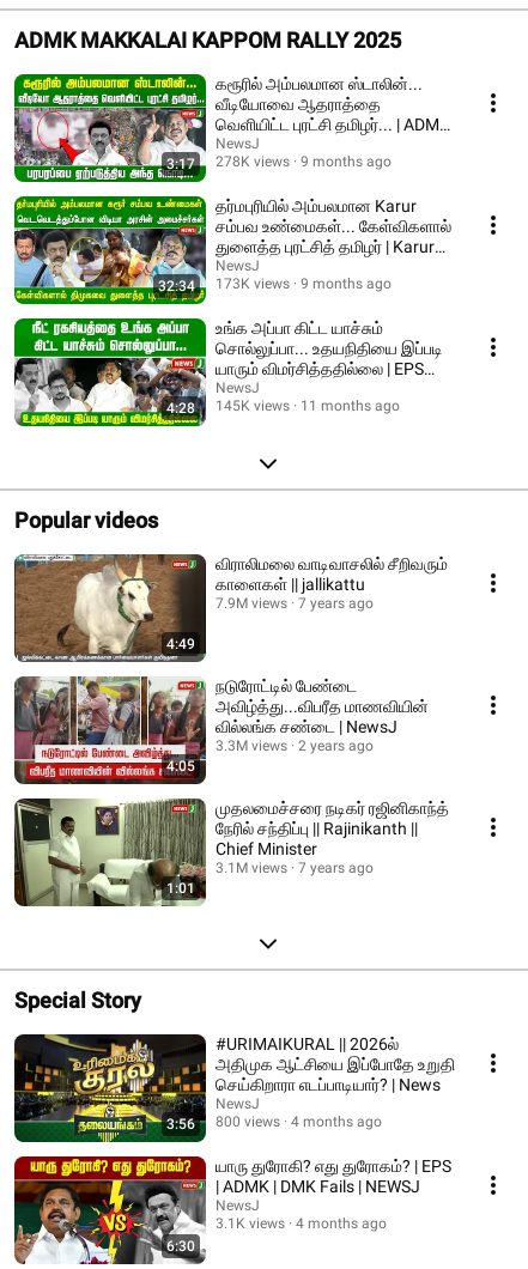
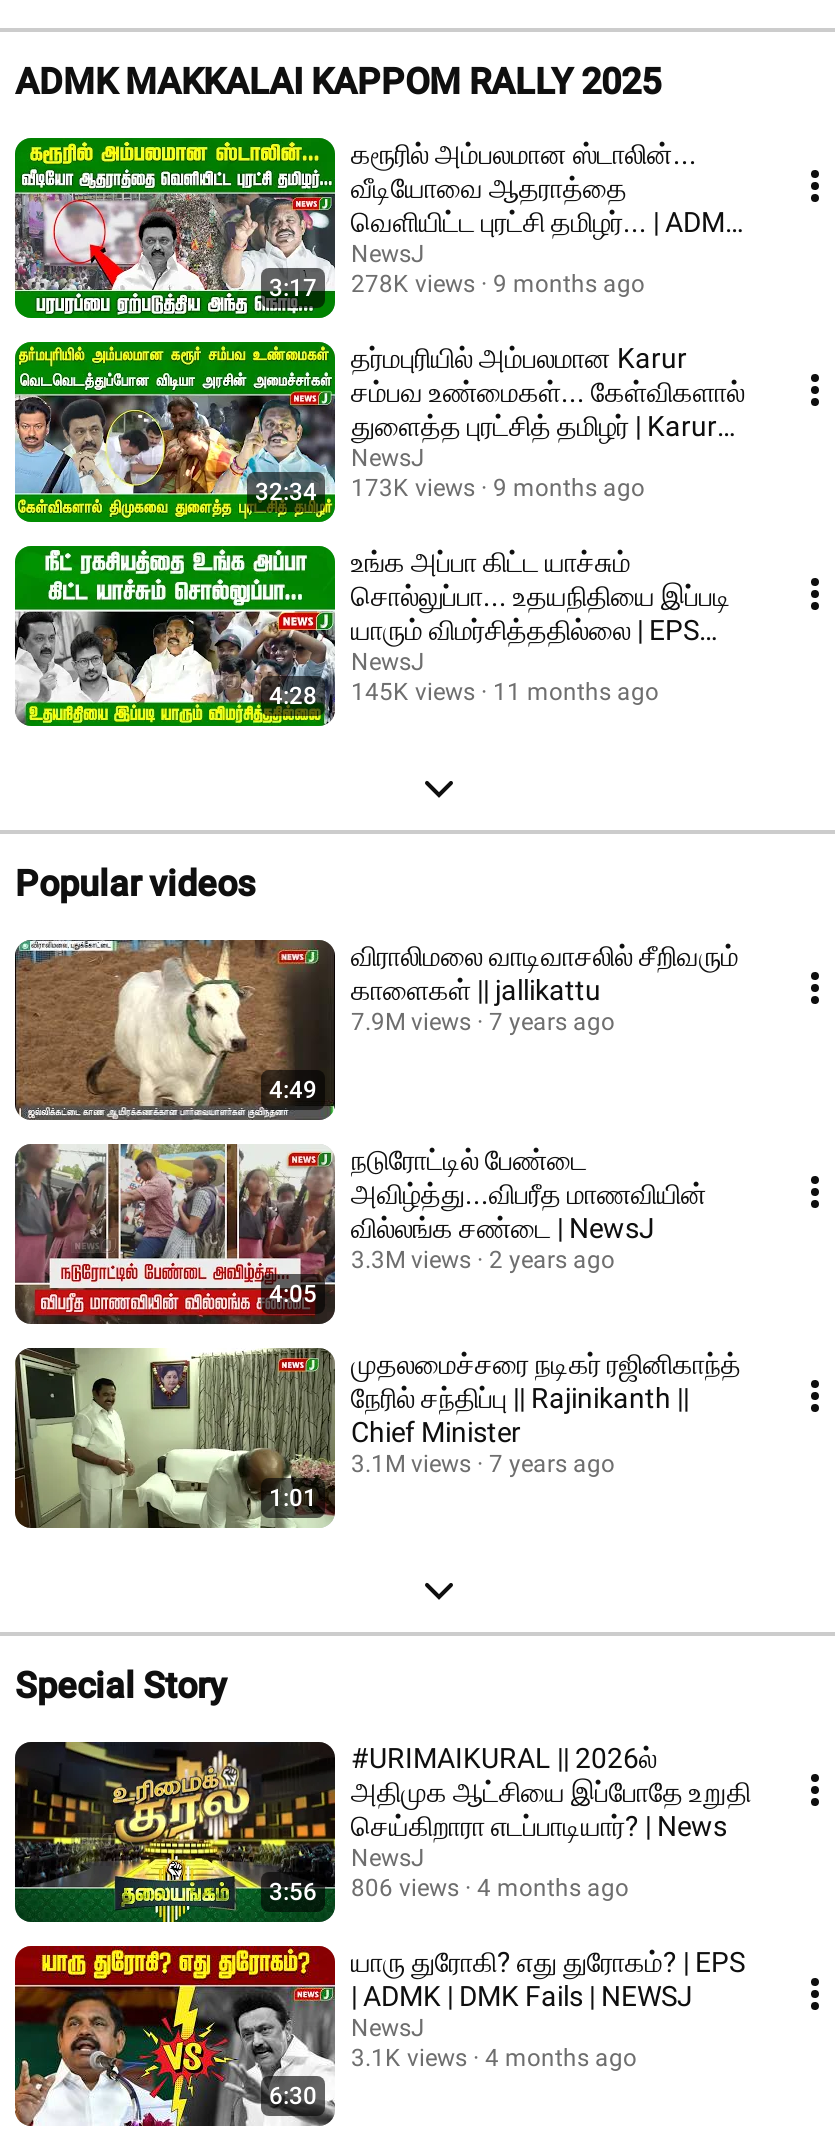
- 3:56 800 views 4 months ago
+ 3:56 806 views 4 months ago
